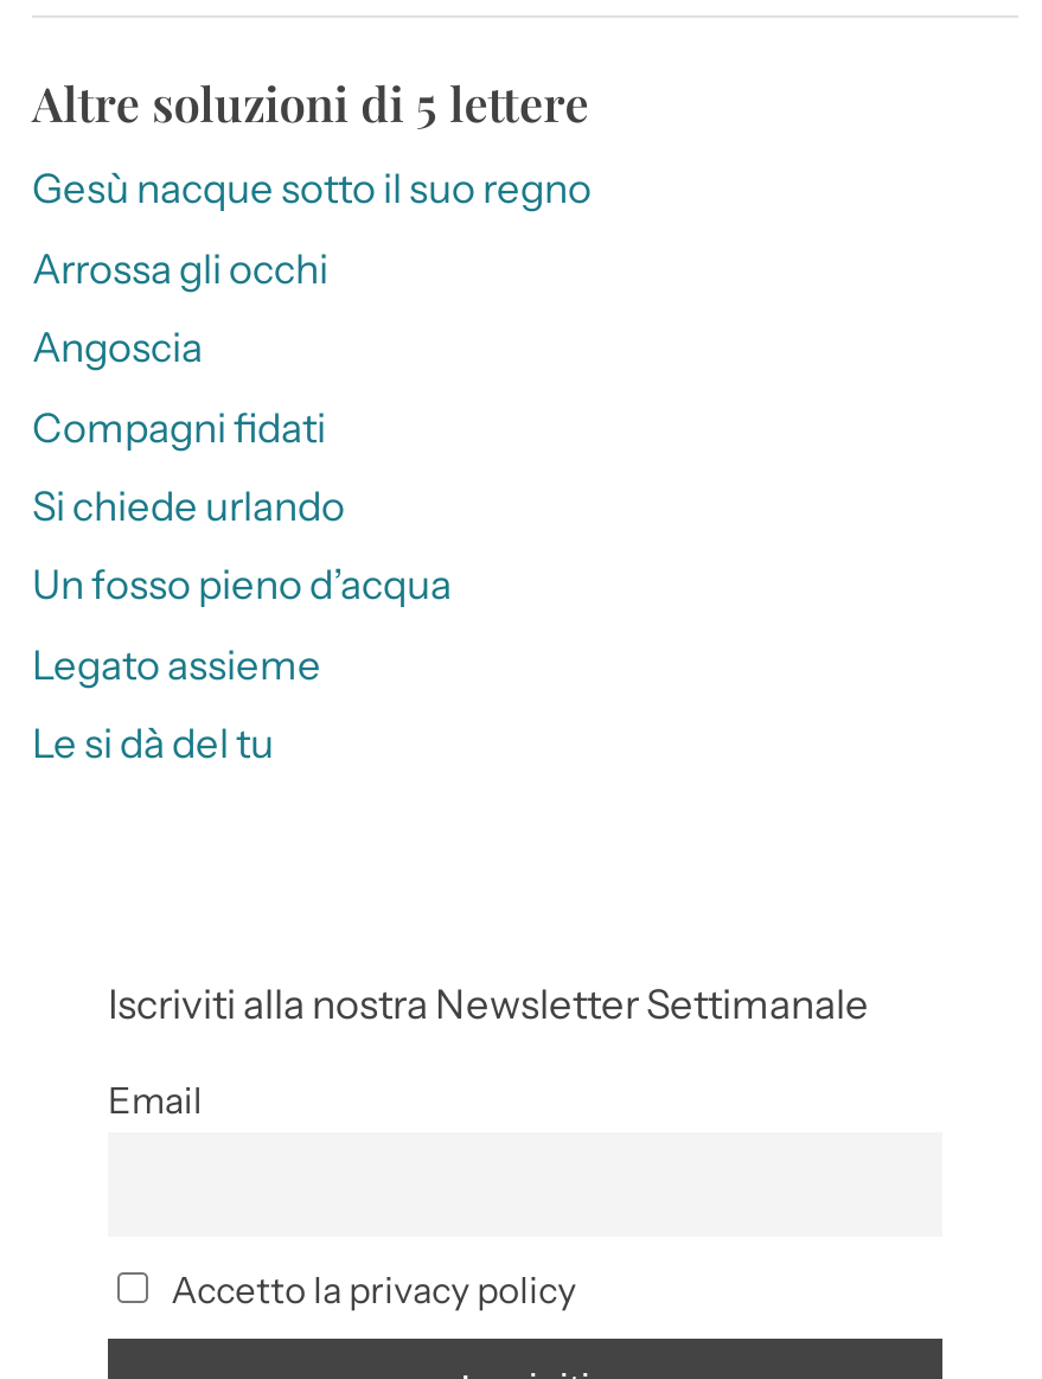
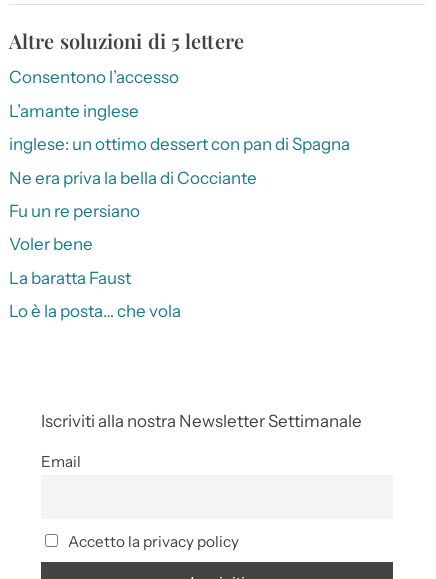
- Gesù nacque sotto il suo regno
+ Consentono l’accesso

- Arrossa gli occhi
+ L’amante inglese

- Angoscia
+ inglese: un ottimo dessert con pan di Spagna

- Compagni fidati
+ Ne era priva la bella di Cocciante

- Si chiede urlando
+ Fu un re persiano

- Un fosso pieno d’acqua
+ Voler bene

- Legato assieme
+ La baratta Faust

- Le si dà del tu
+ Lo è la posta… che vola
